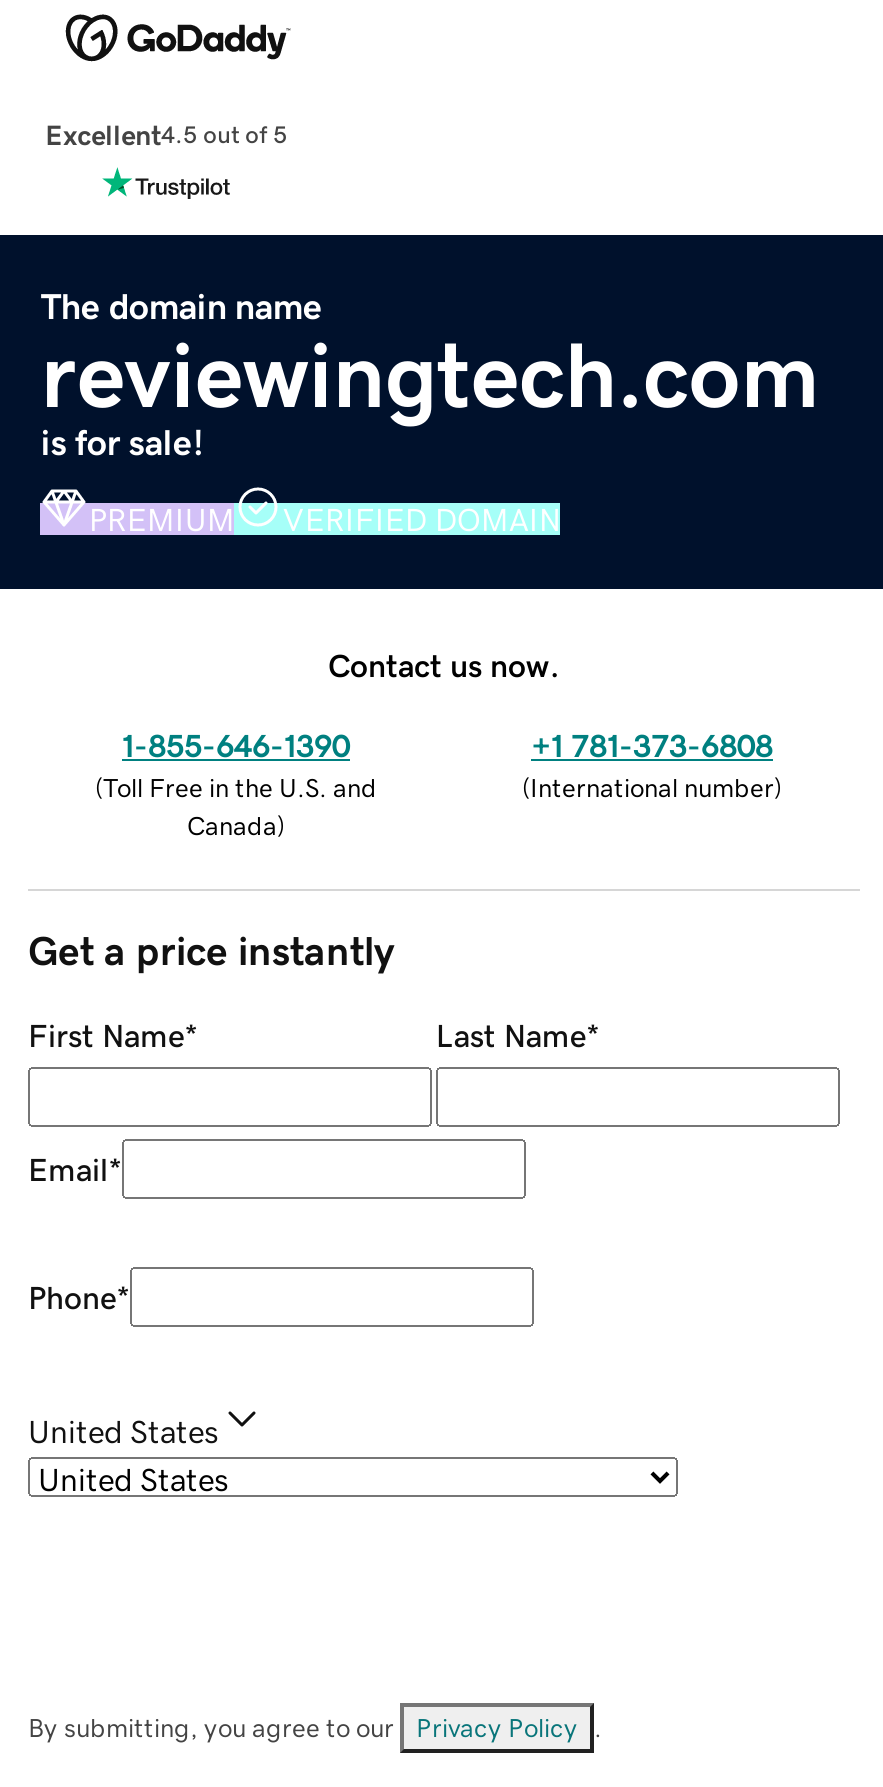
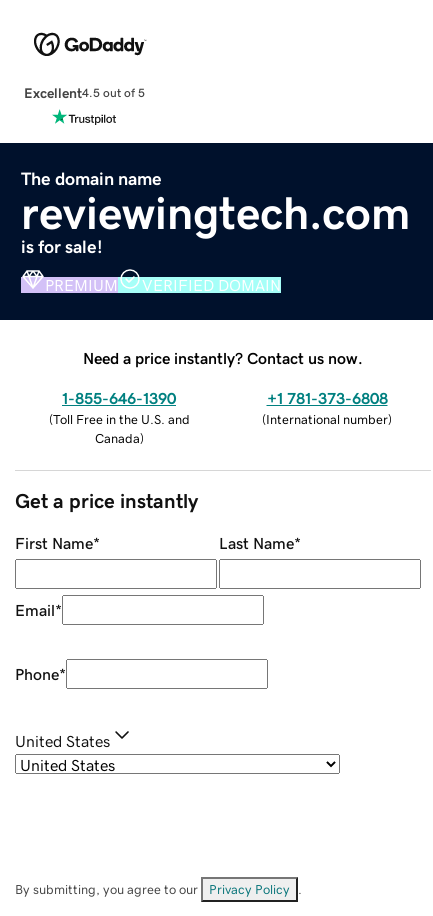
- Contact us now.
+ Need a price instantly? Contact us now.
